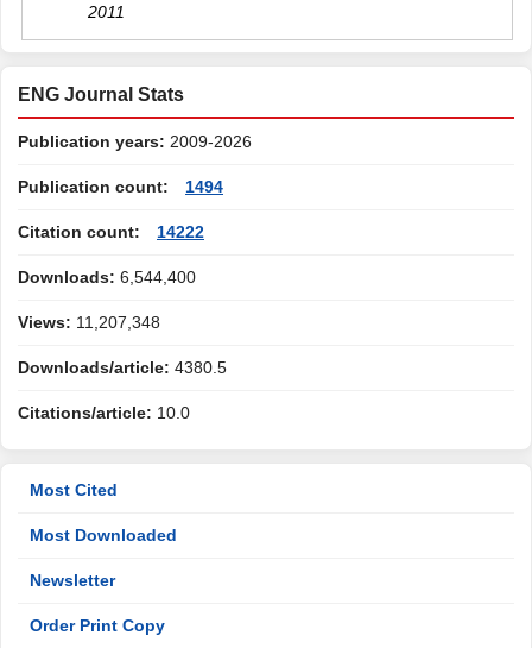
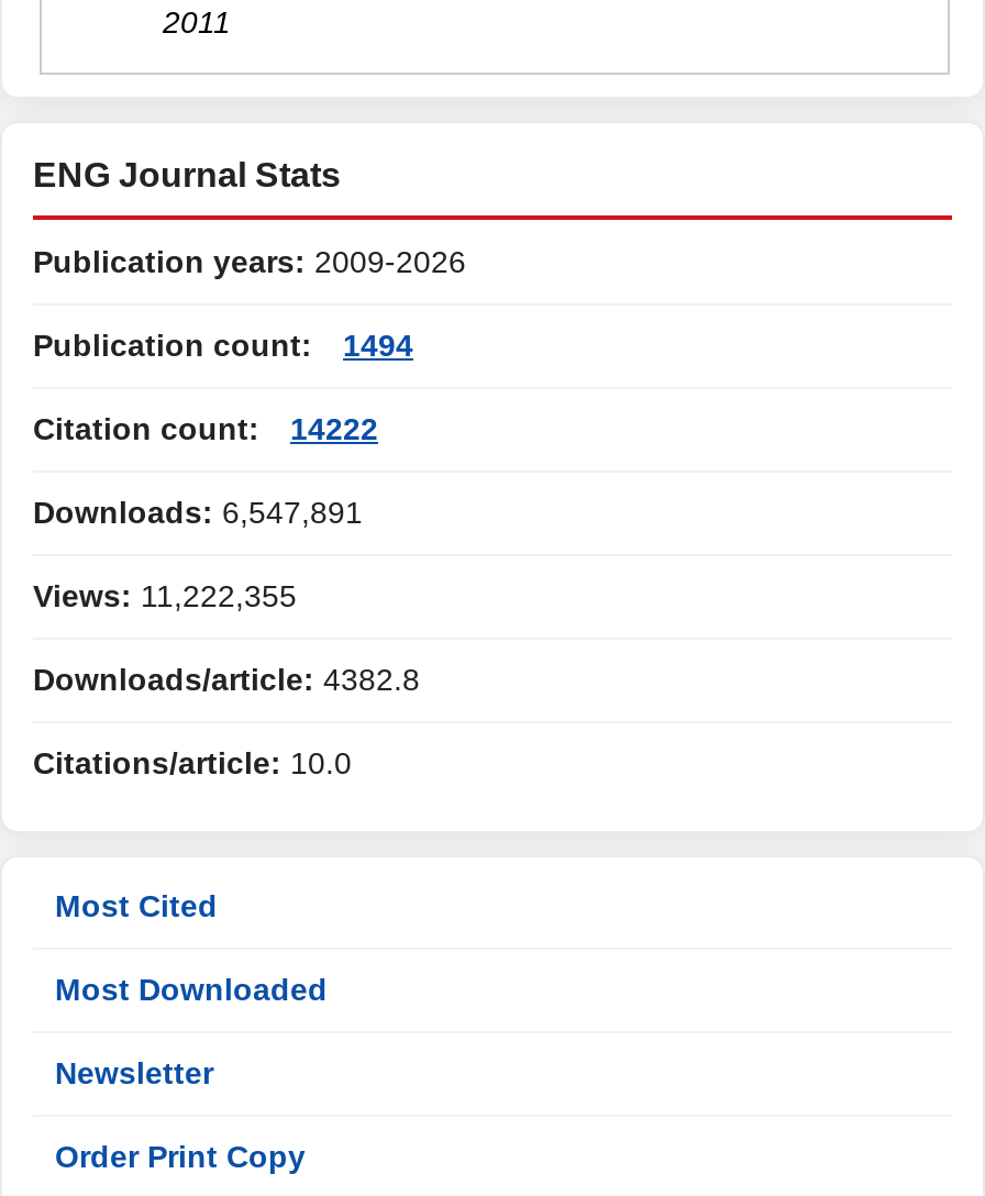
- Downloads: 6,544,400
+ Downloads: 6,547,891

- Views: 11,207,348
+ Views: 11,222,355

- Downloads/article: 4380.5
+ Downloads/article: 4382.8
